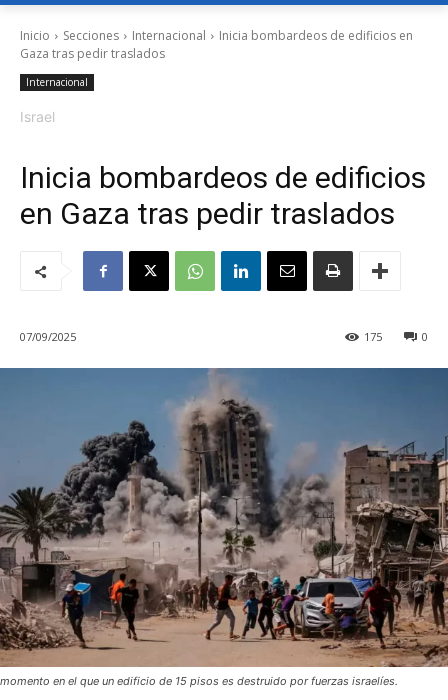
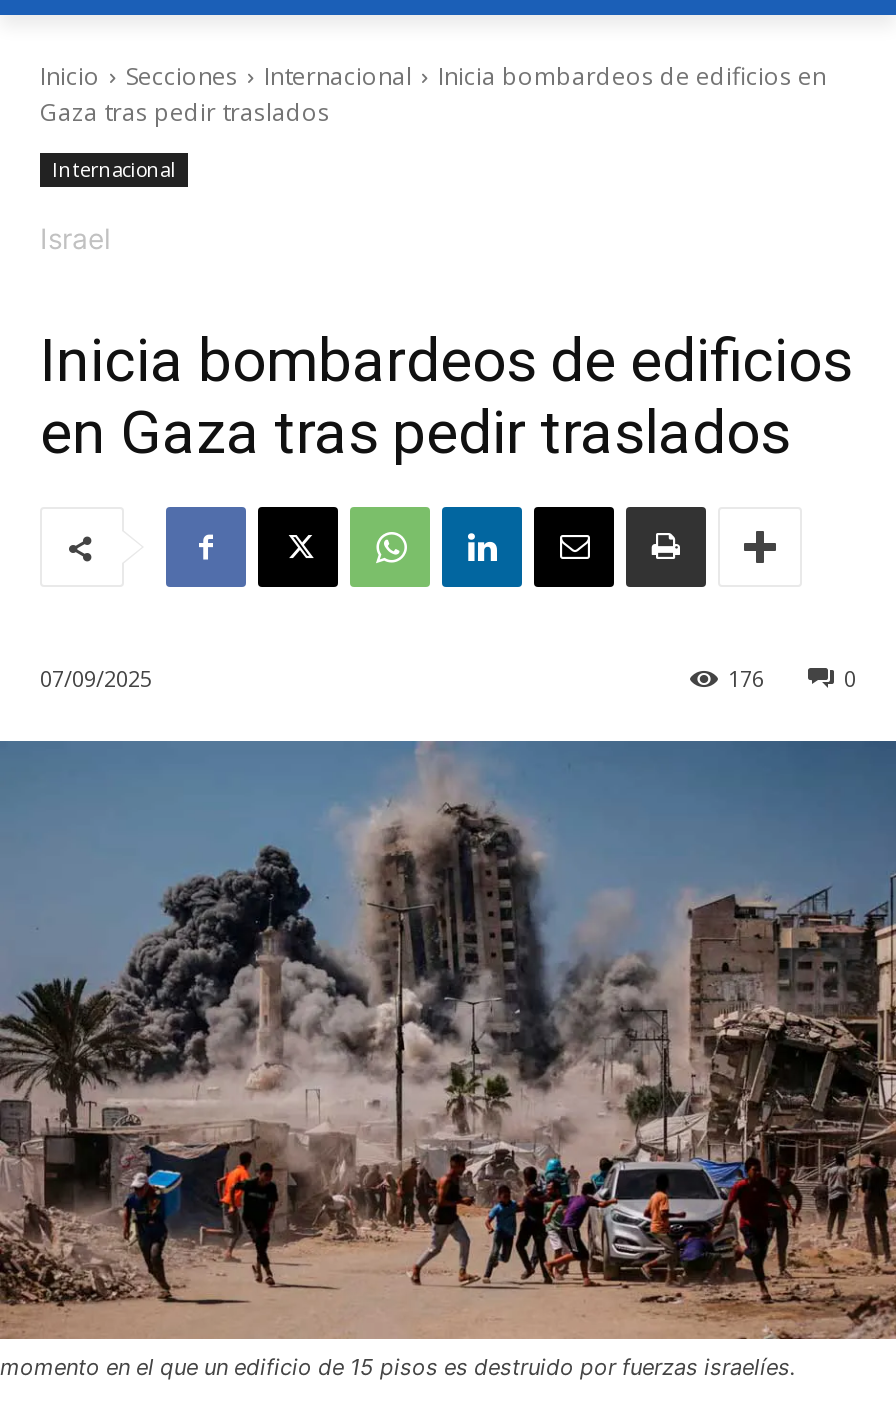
- 175
+ 176
